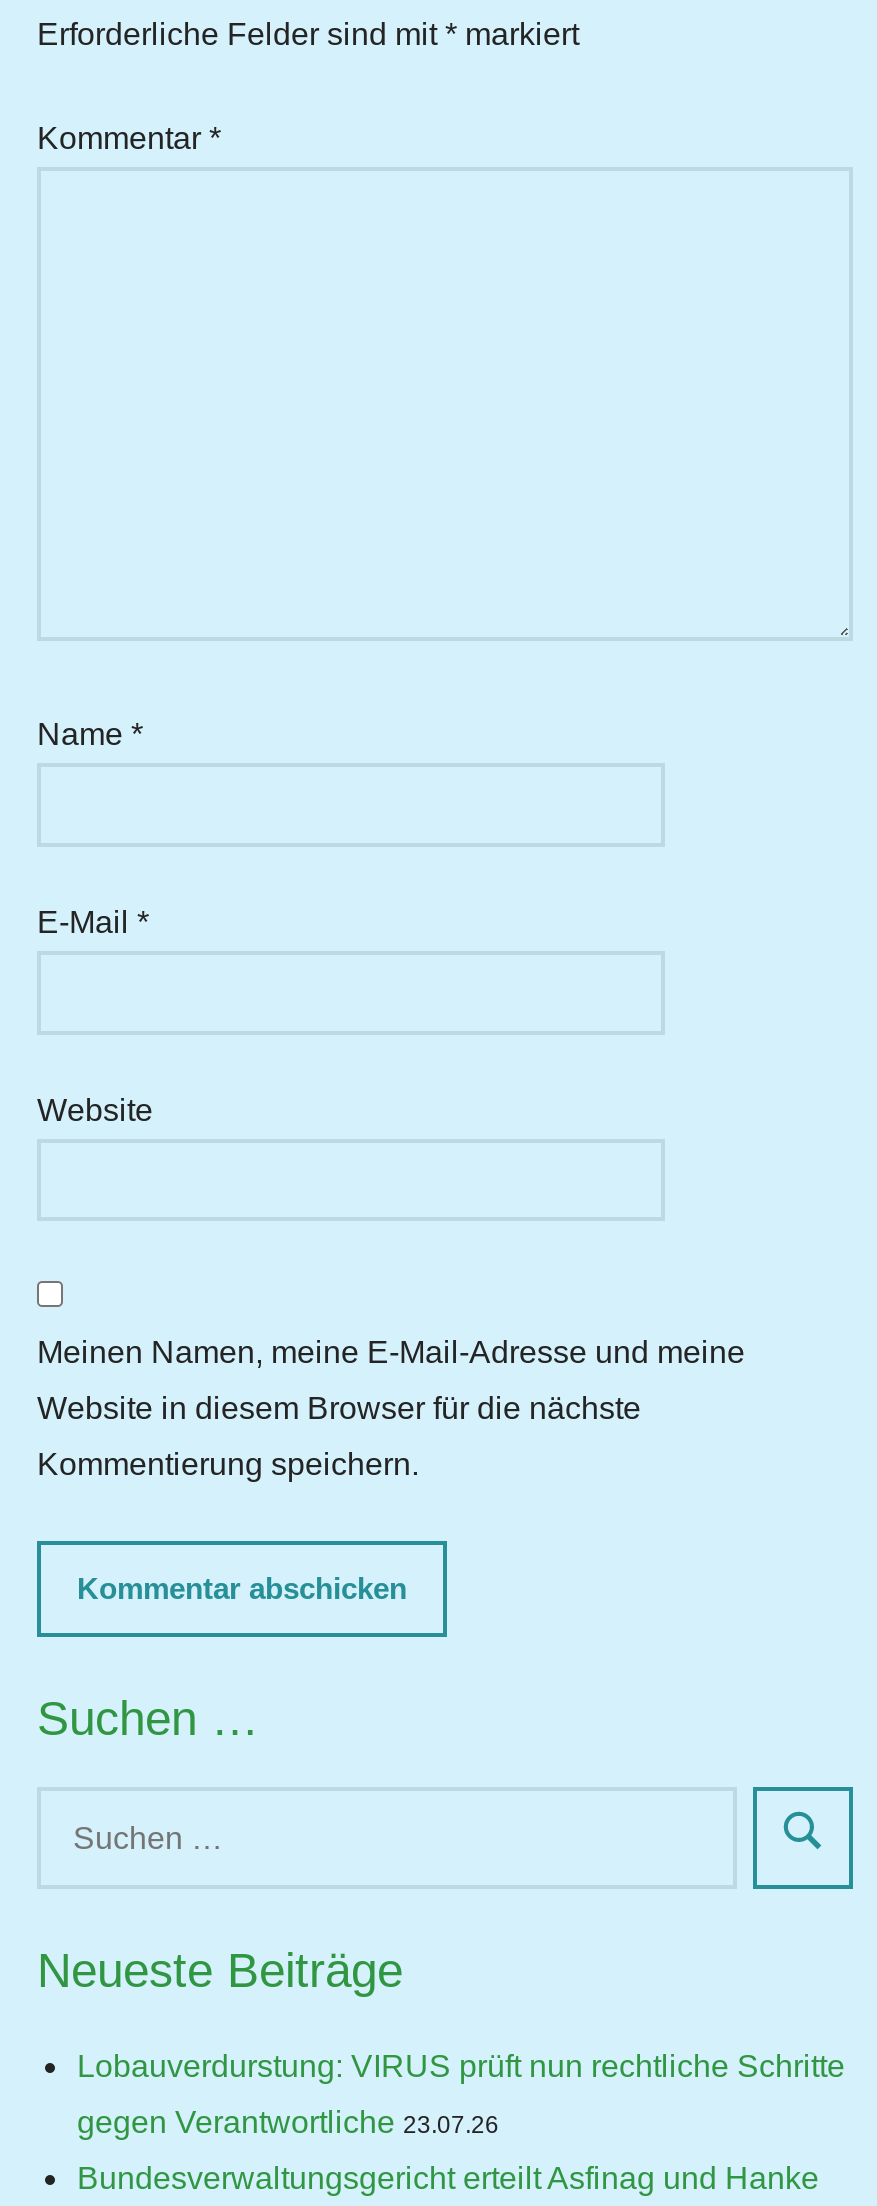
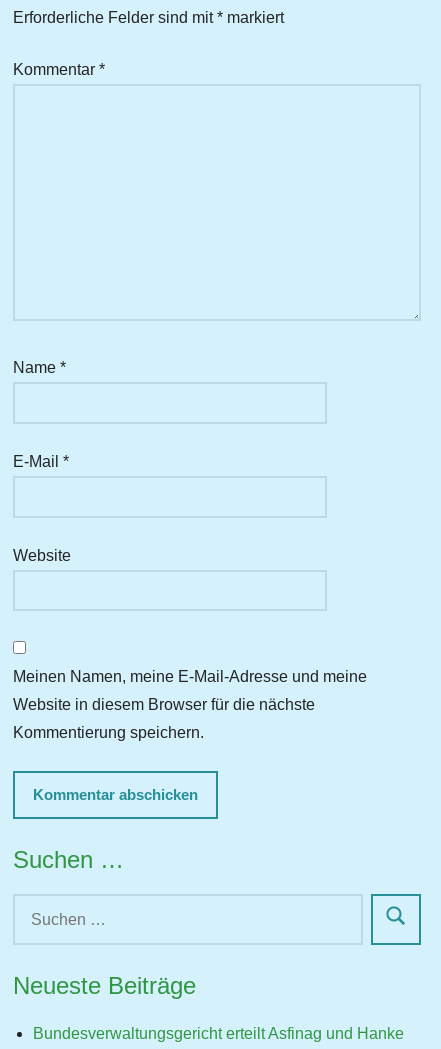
- Lobauverdurstung: VIRUS prüft nun rechtliche Schritte
- gegen Verantwortliche 23.07.26
